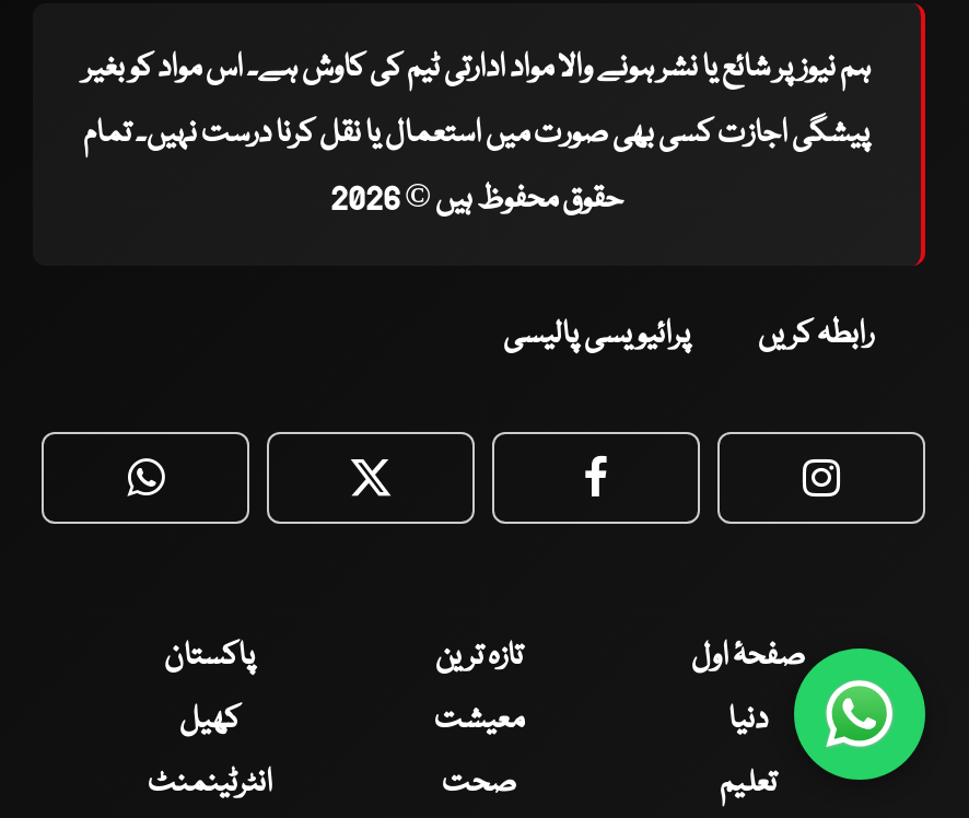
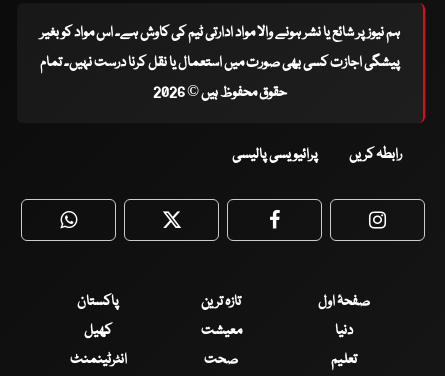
- [image]
